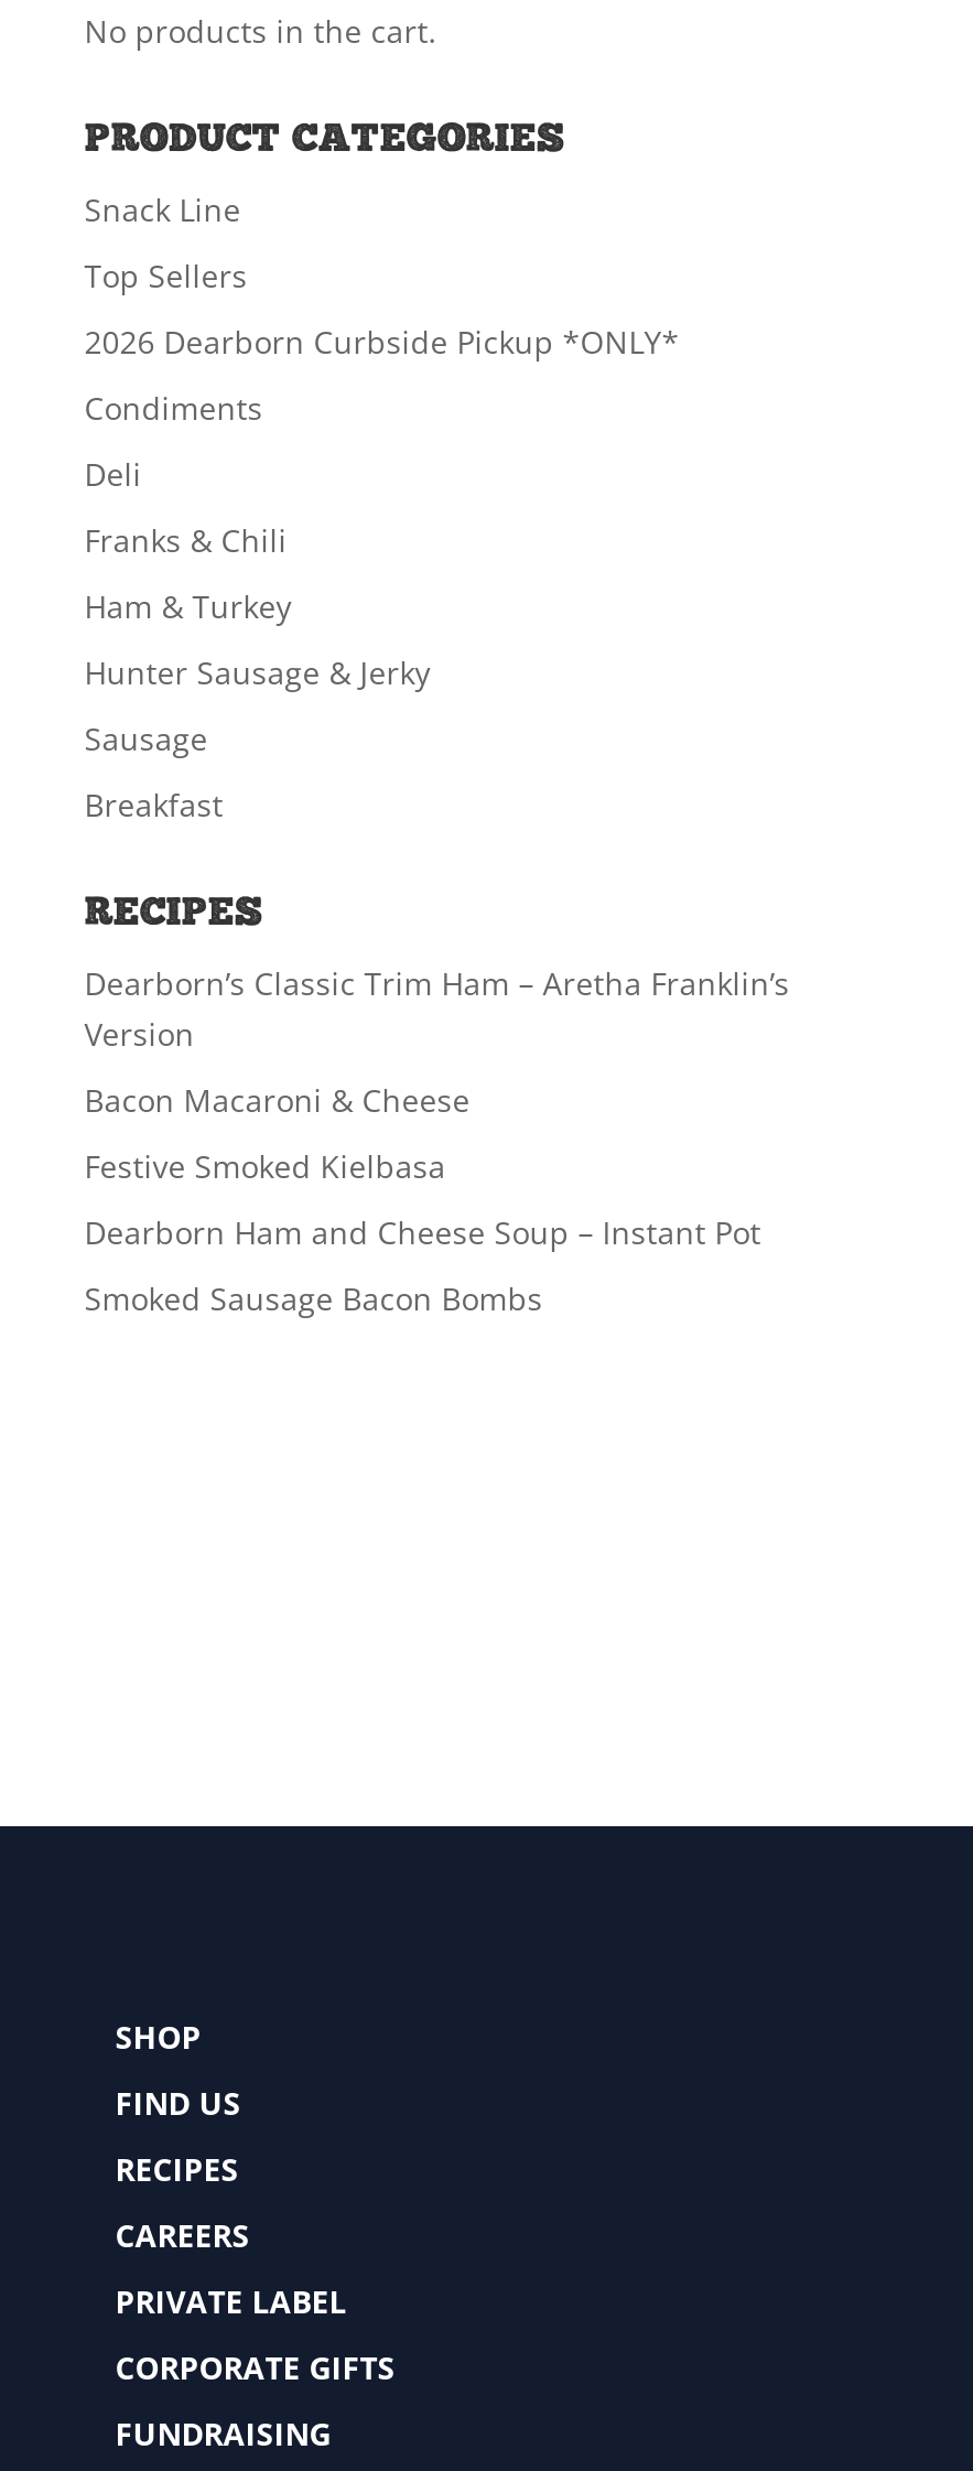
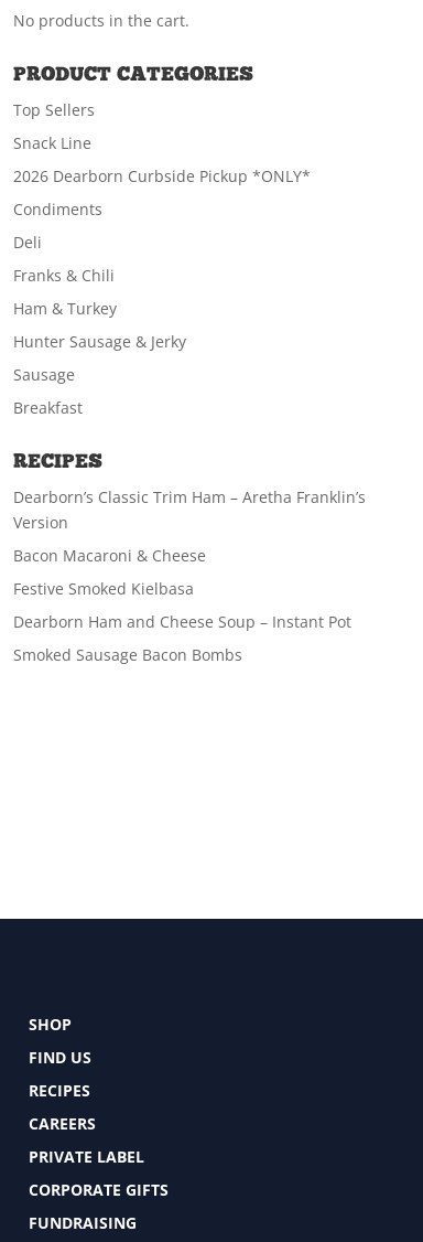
moved down: Snack Line

moved up: Top Sellers
